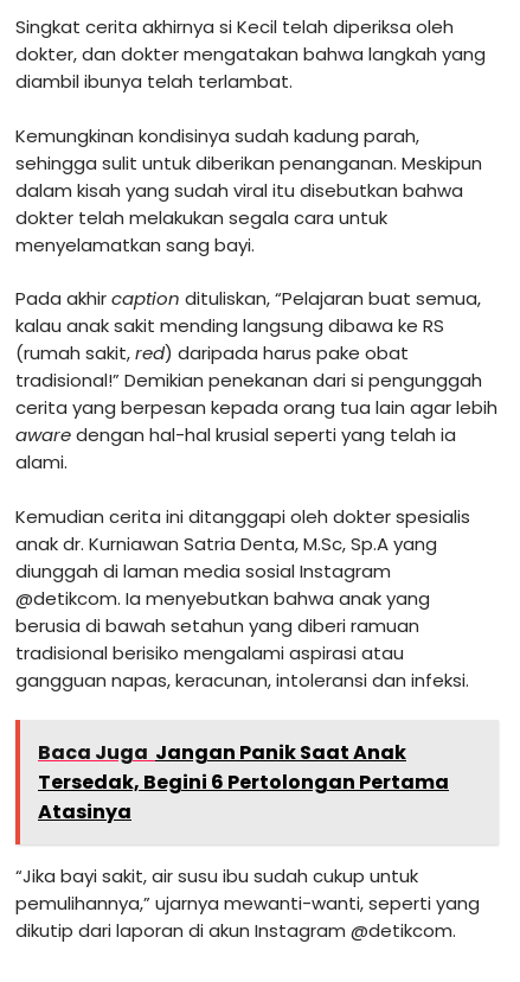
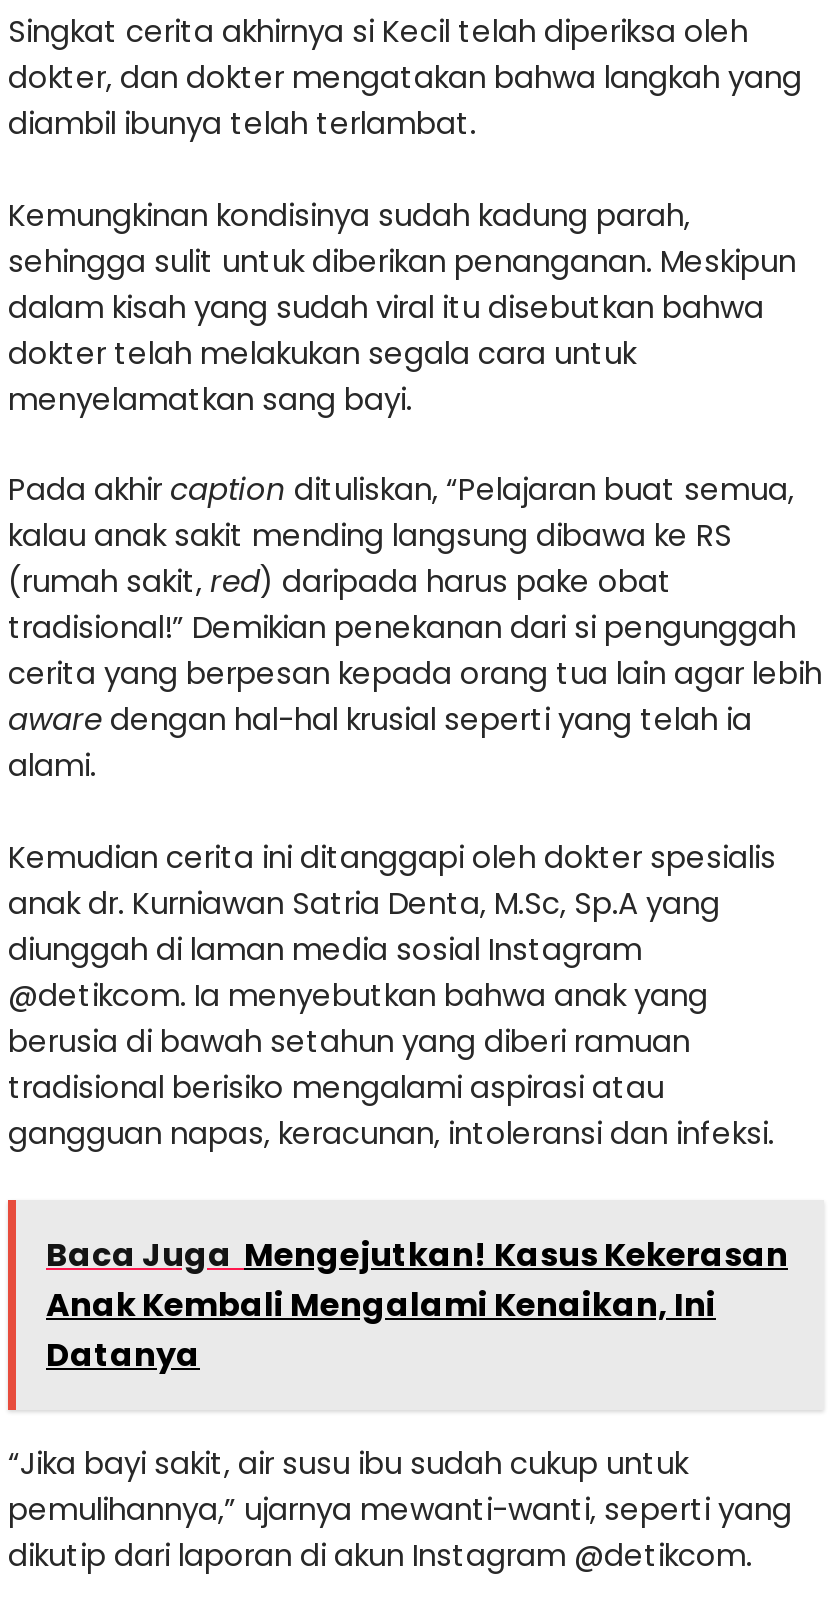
- Baca Juga Jangan Panik Saat Anak
- Tersedak, Begini 6 Pertolongan Pertama
- Atasinya
+ Baca Juga Mengejutkan! Kasus Kekerasan
+ Anak Kembali Mengalami Kenaikan, Ini
+ Datanya
